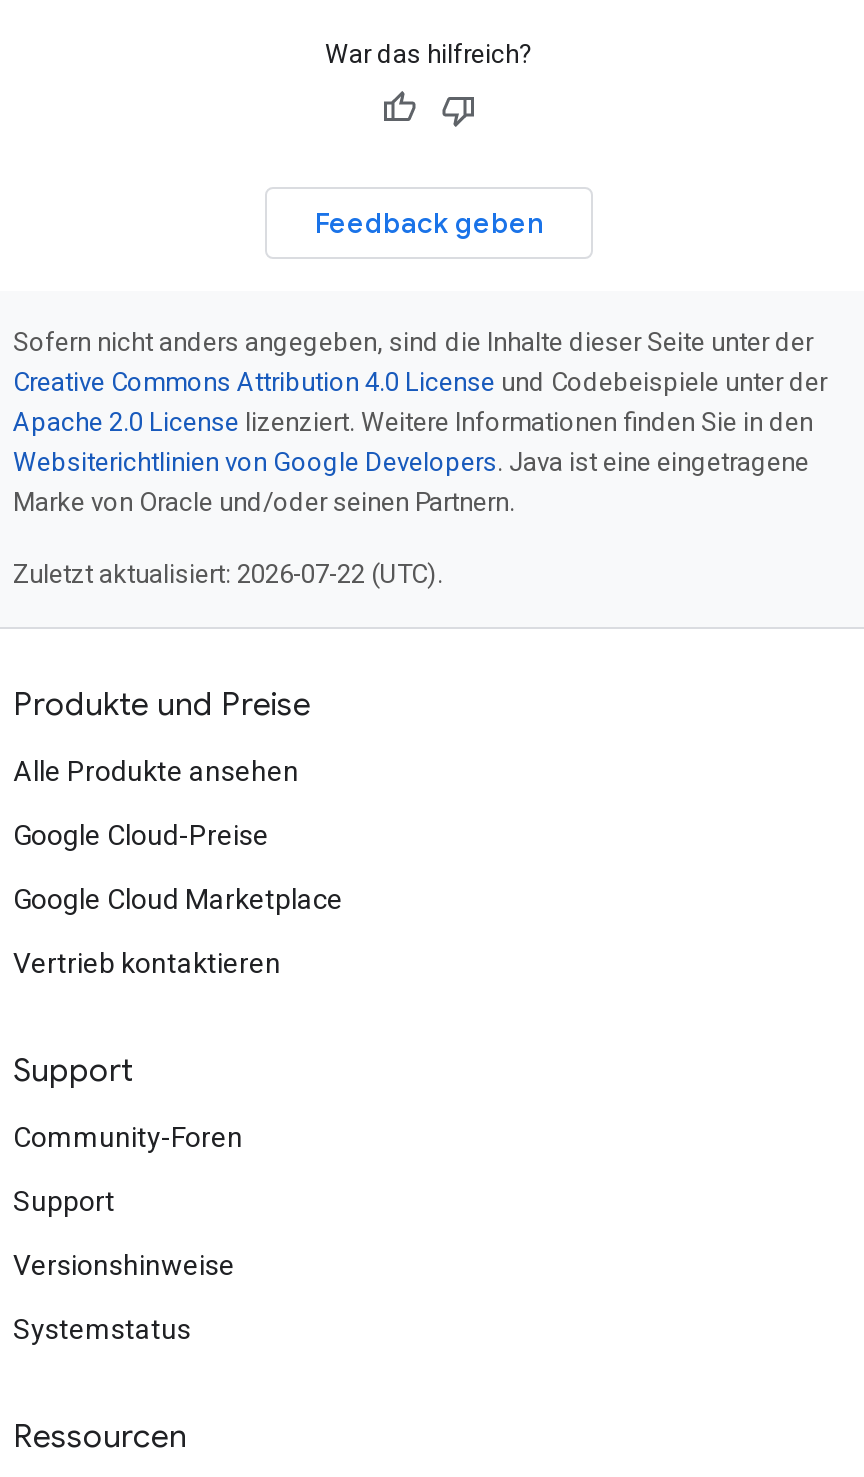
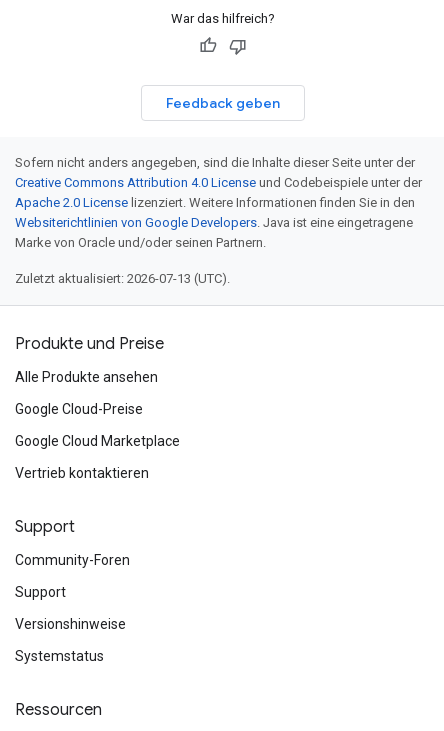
- Zuletzt aktualisiert: 2026-07-22 (UTC).
+ Zuletzt aktualisiert: 2026-07-13 (UTC).
